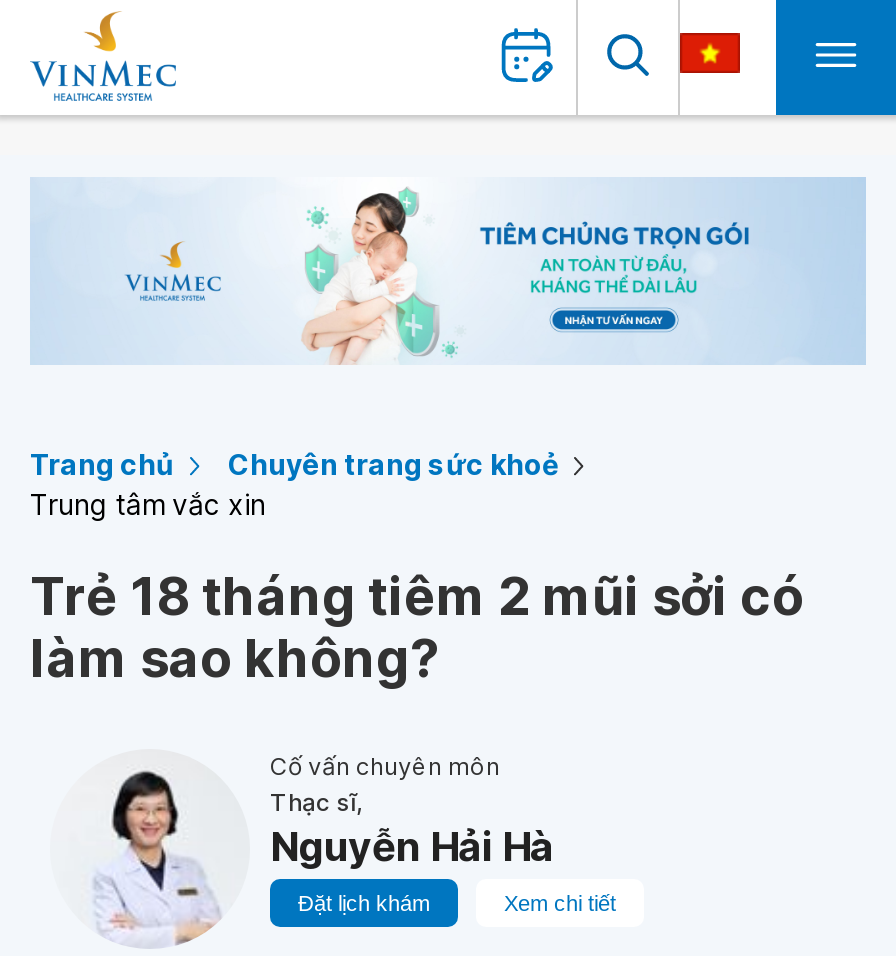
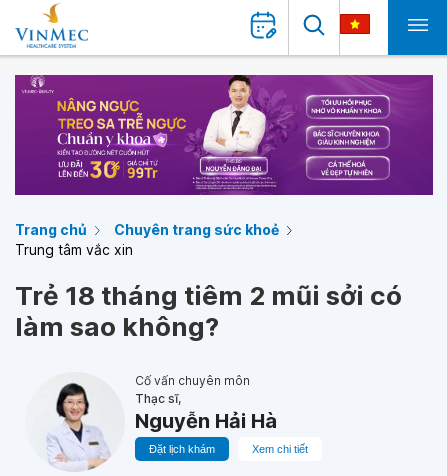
- [image]
+ [image]
